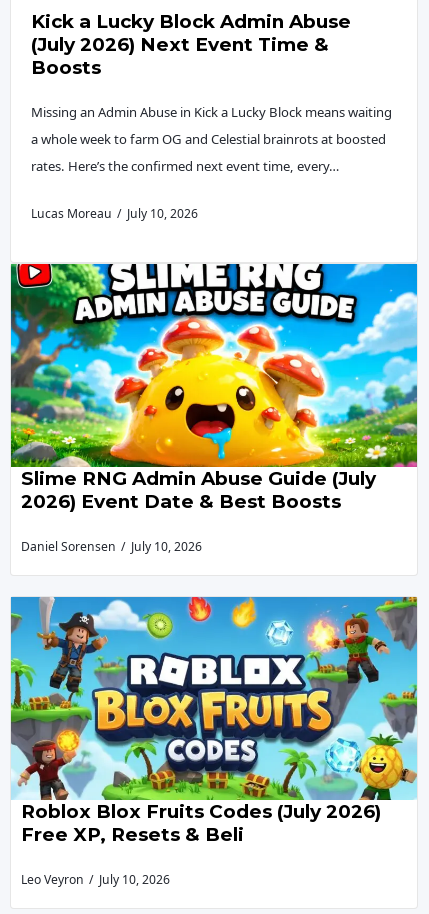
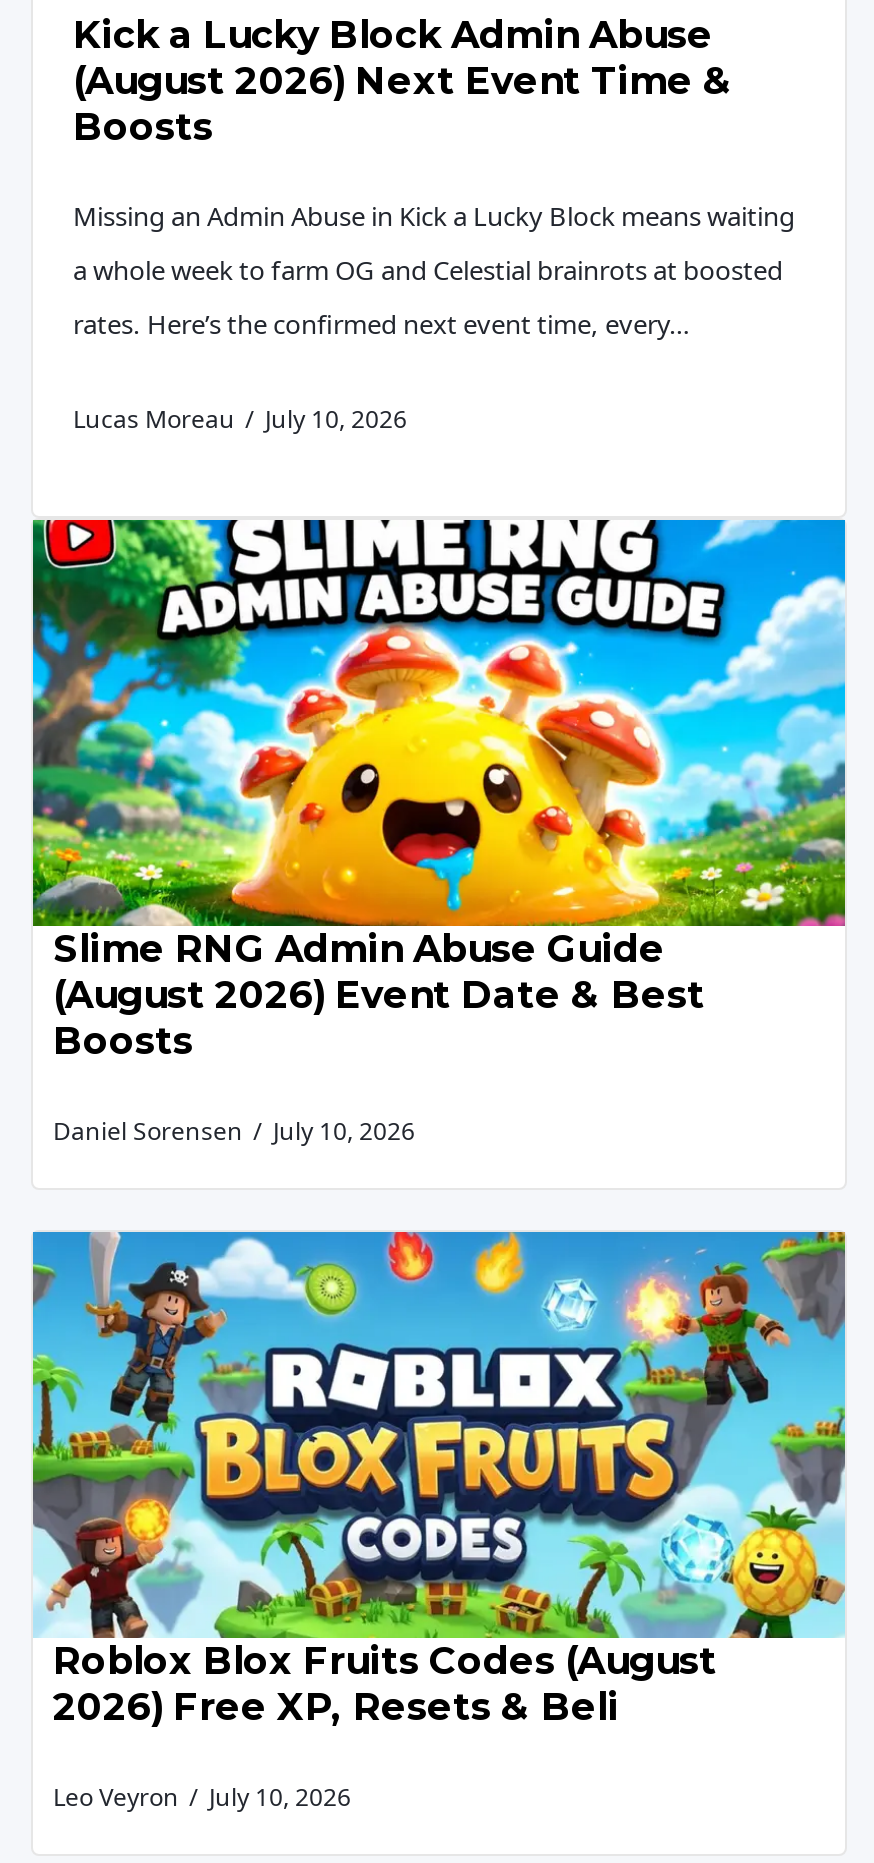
- (July 2026) Next Event Time &
+ (August 2026) Next Event Time &

- Slime RNG Admin Abuse Guide (July
- 2026) Event Date & Best Boosts
+ Slime RNG Admin Abuse Guide
+ (August 2026) Event Date & Best
+ Boosts

- Roblox Blox Fruits Codes (July 2026)
- Free XP, Resets & Beli
+ Roblox Blox Fruits Codes (August
+ 2026) Free XP, Resets & Beli
